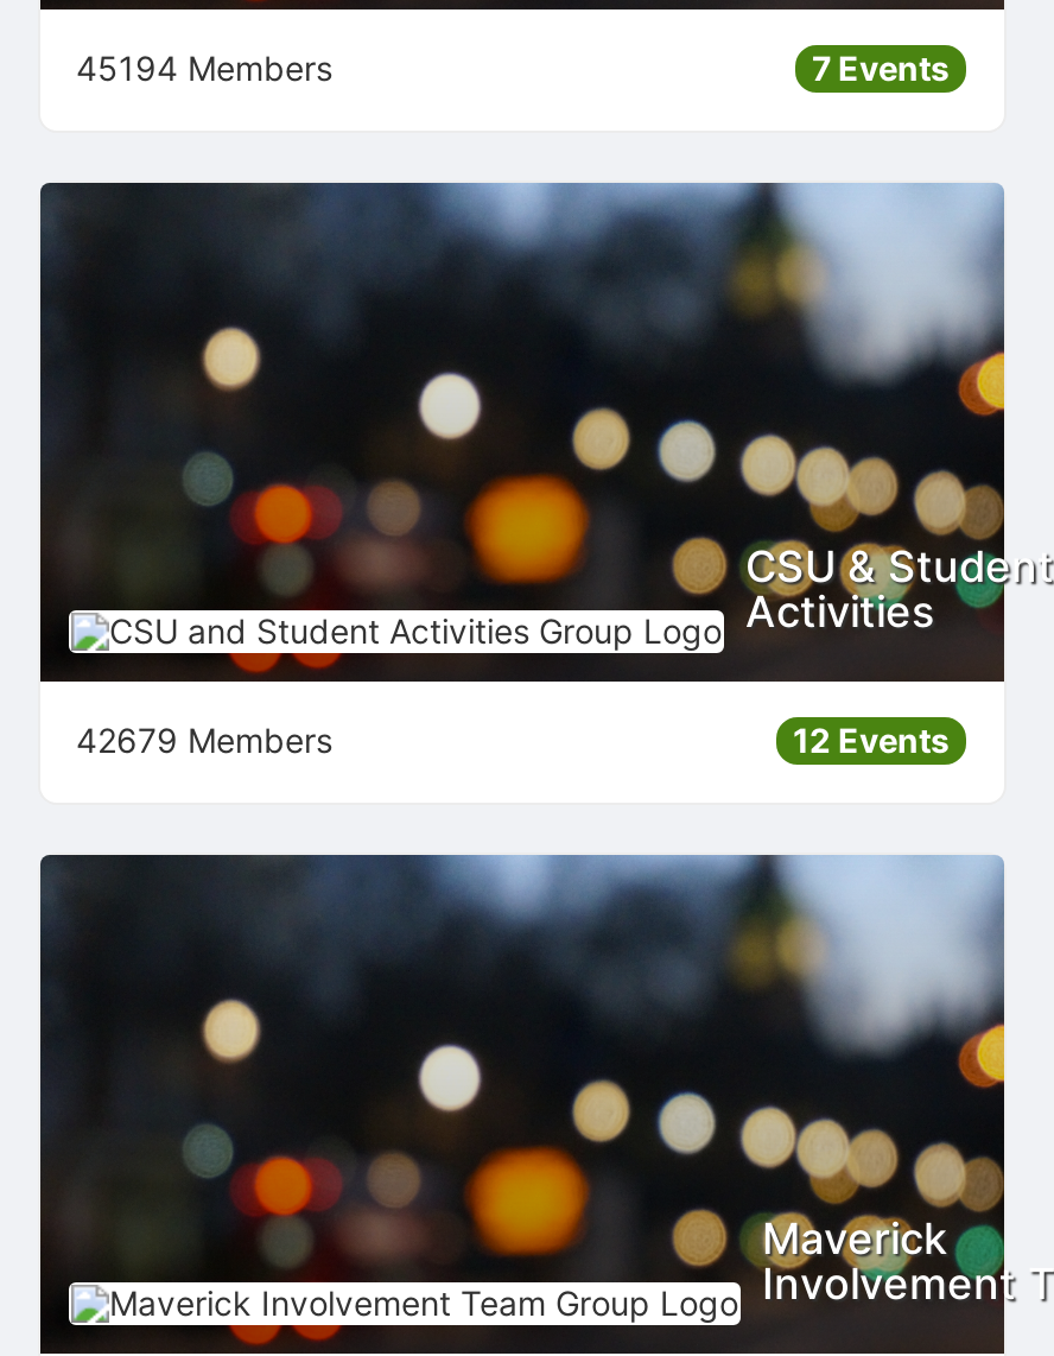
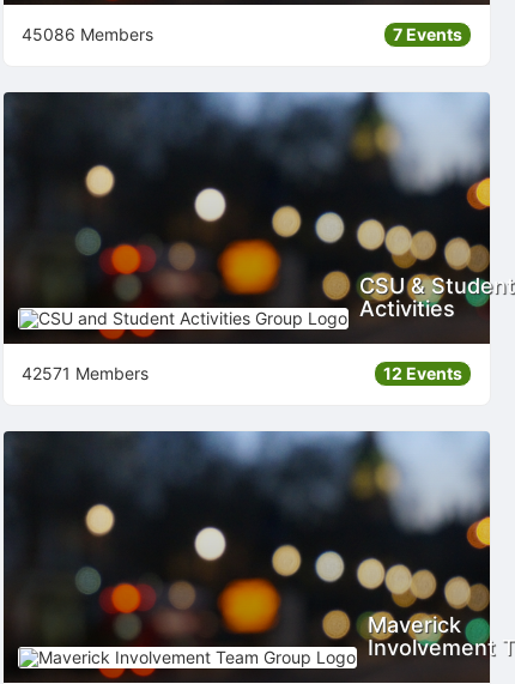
- 45194 Members
+ 45086 Members

- 42679 Members
+ 42571 Members
